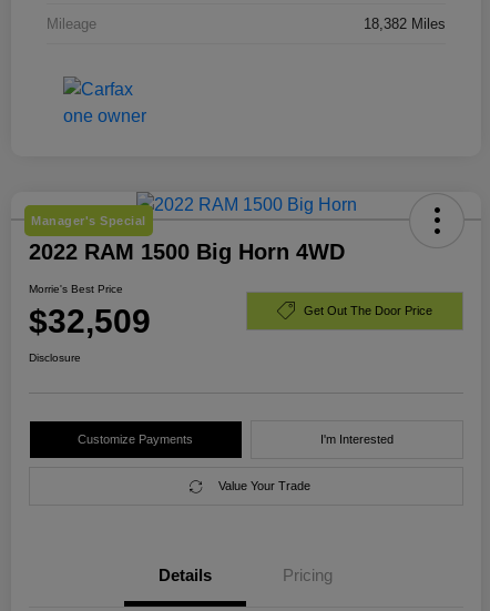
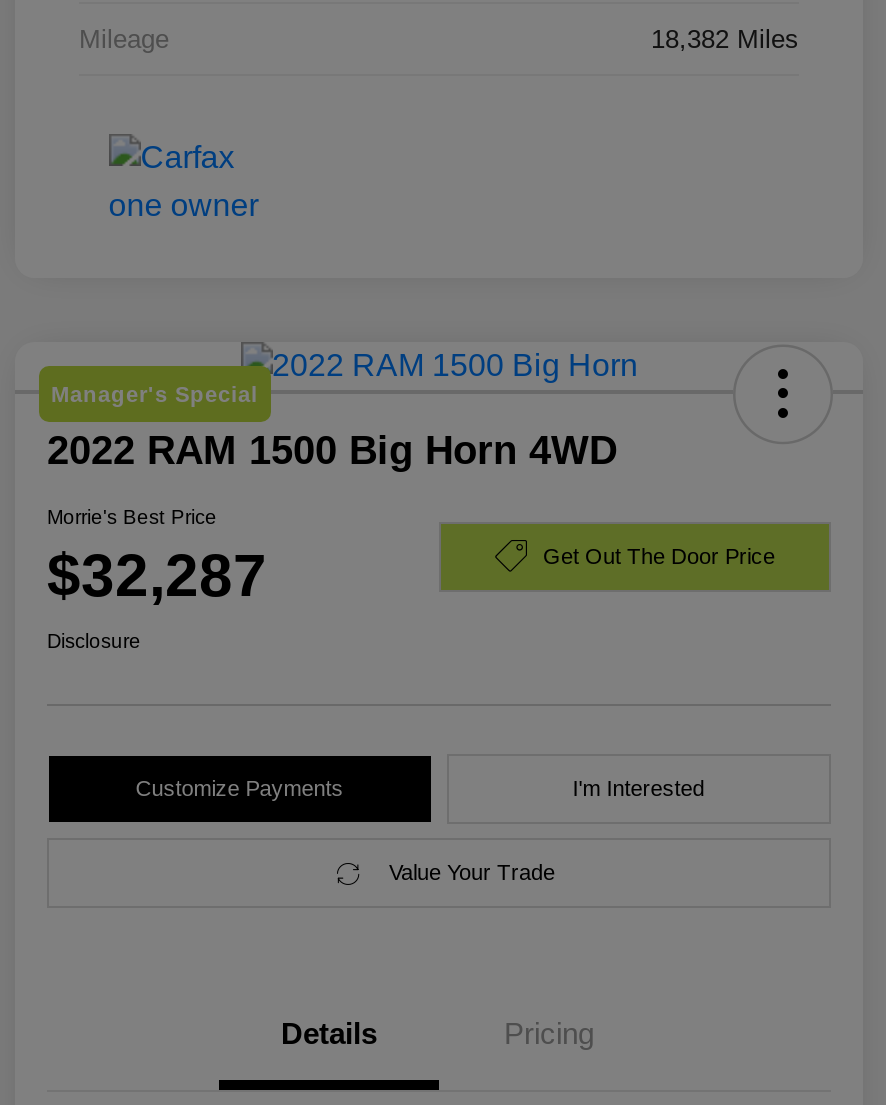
- $32,509
+ $32,287
